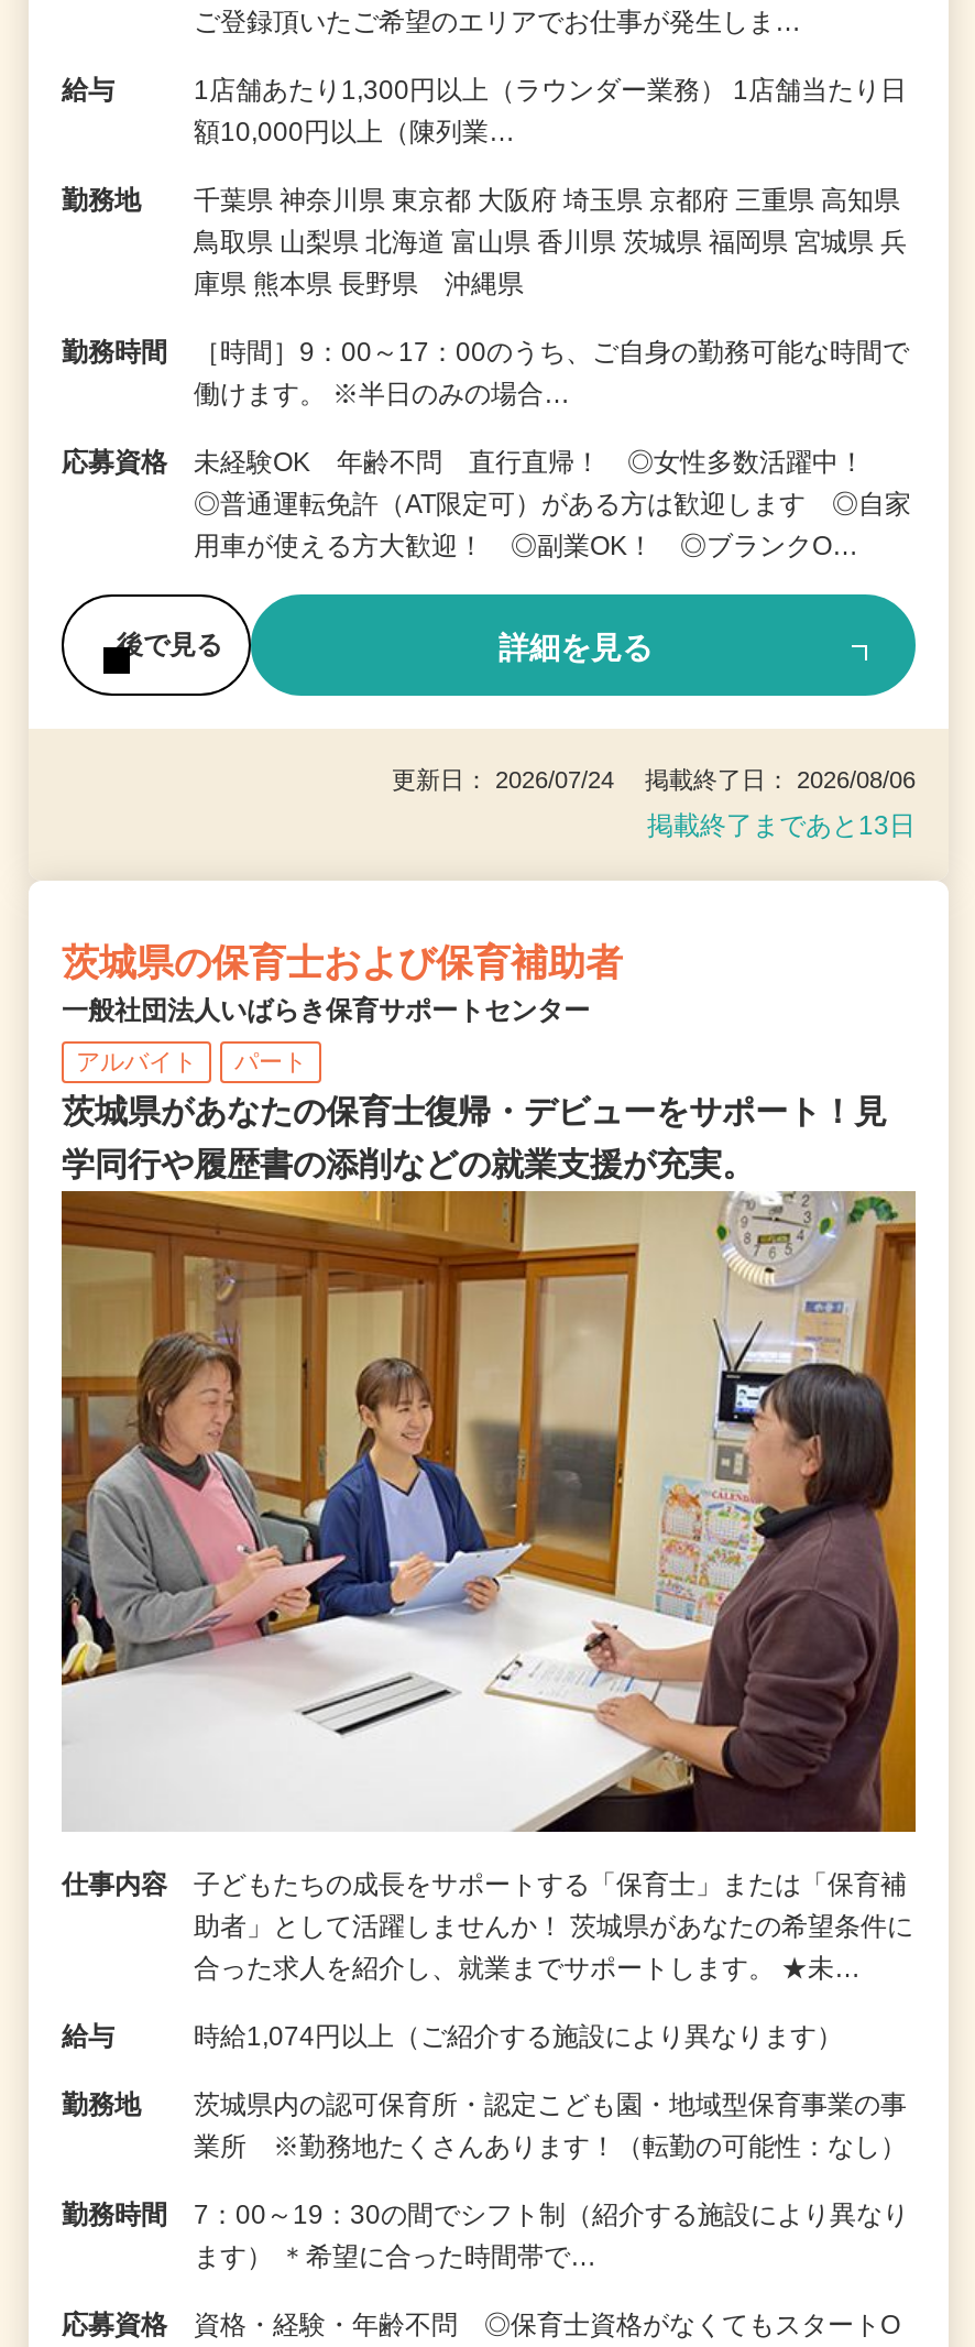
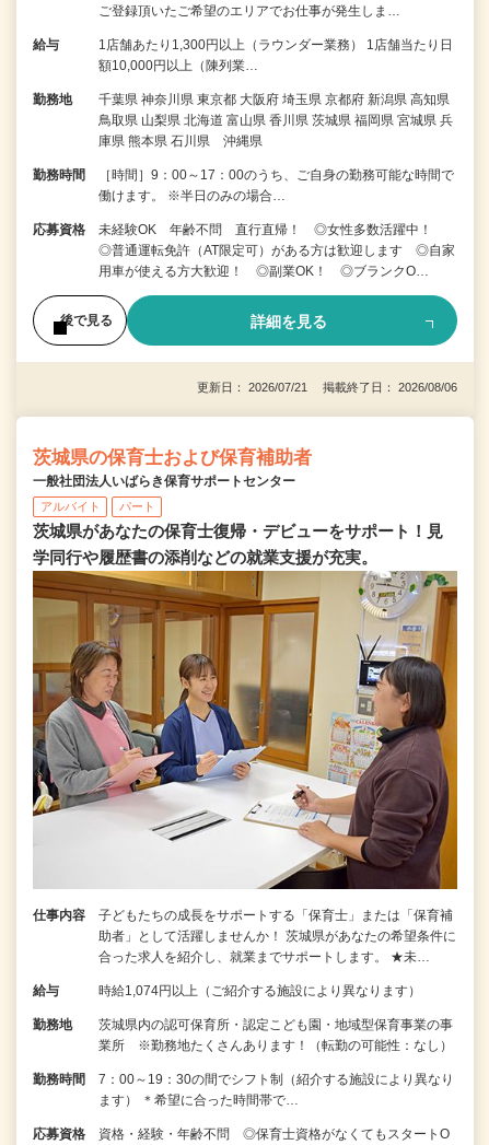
- 千葉県 神奈川県 東京都 大阪府 埼玉県 京都府 三重県 高知県
+ 千葉県 神奈川県 東京都 大阪府 埼玉県 京都府 新潟県 高知県

- 庫県 熊本県 長野県 沖縄県
+ 庫県 熊本県 石川県 沖縄県

- 更新日： 2026/07/24 掲載終了日： 2026/08/06
- 掲載終了まであと13日
+ 更新日： 2026/07/21 掲載終了日： 2026/08/06
